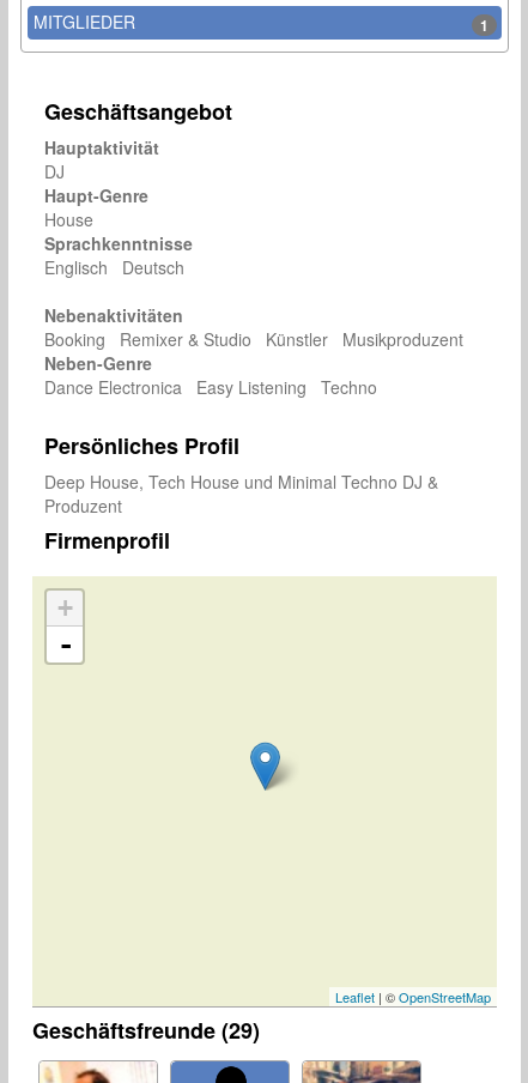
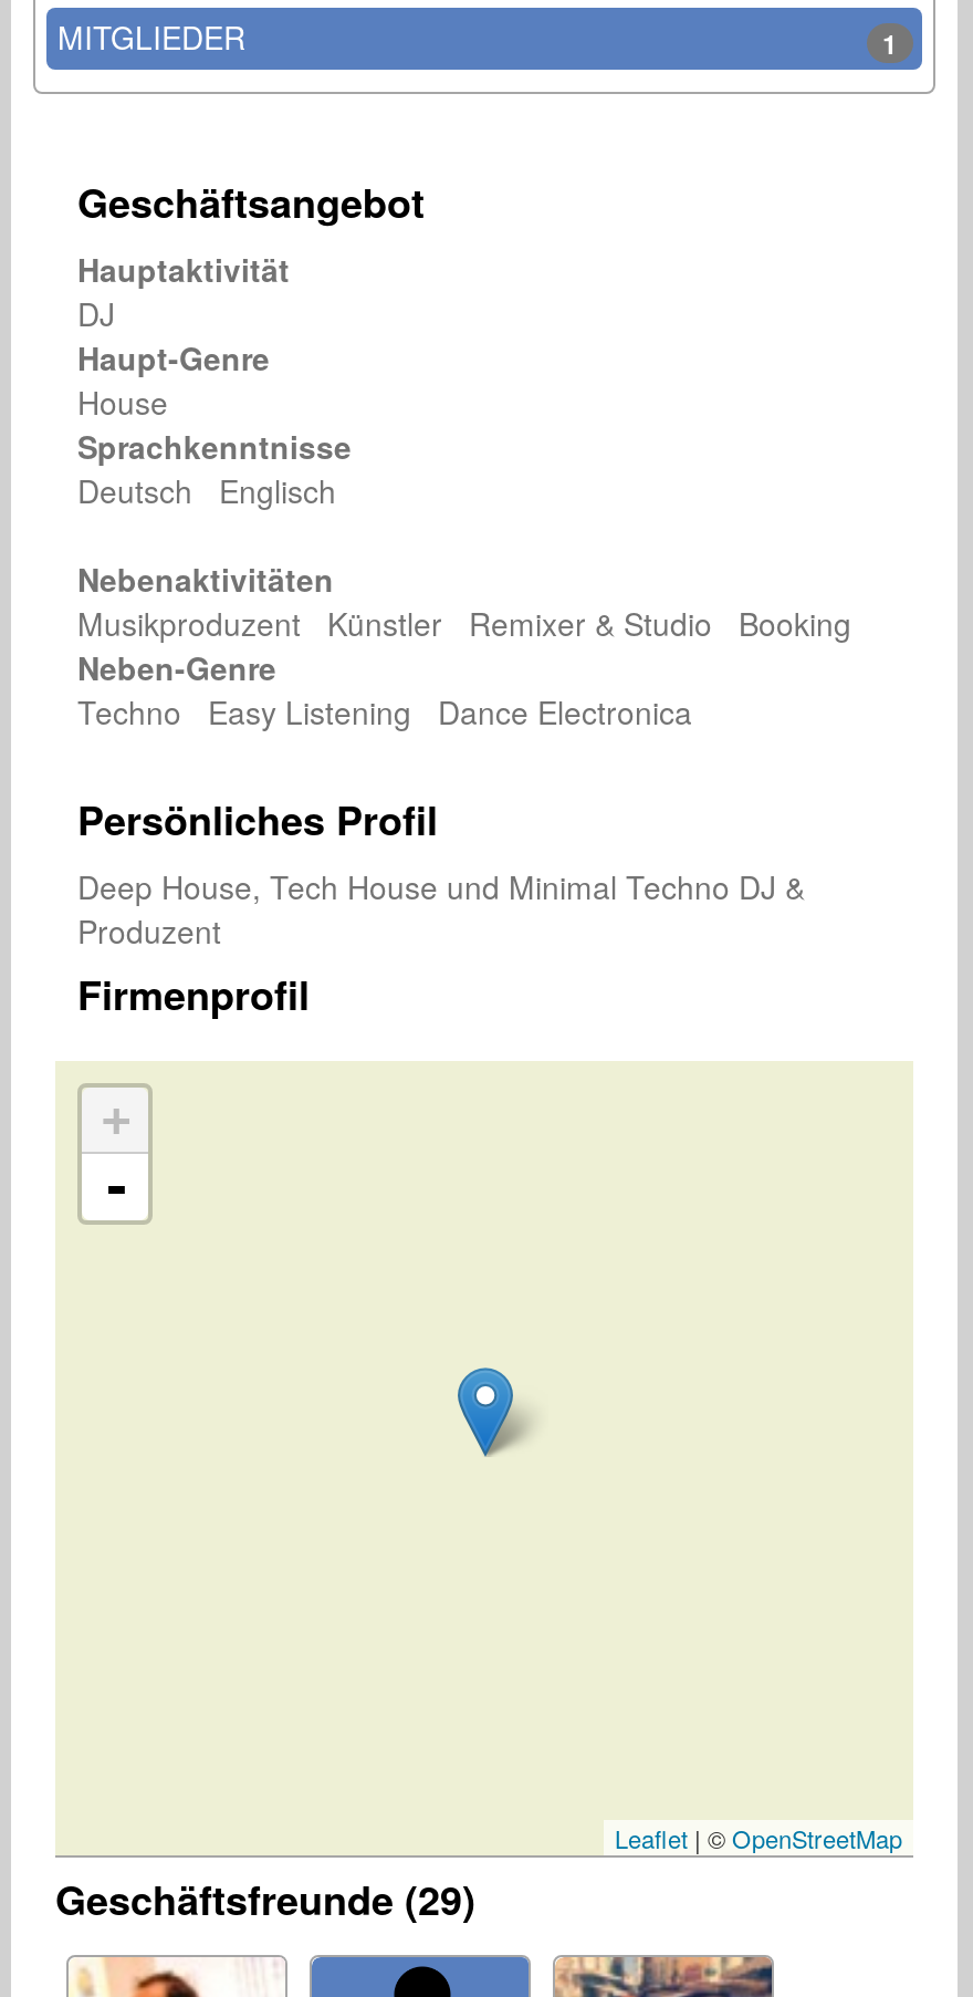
- Englisch Deutsch
+ Deutsch Englisch

- Booking Remixer & Studio Künstler Musikproduzent
+ Musikproduzent Künstler Remixer & Studio Booking

- Dance Electronica Easy Listening Techno
+ Techno Easy Listening Dance Electronica
